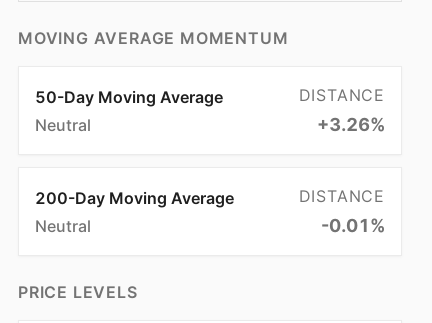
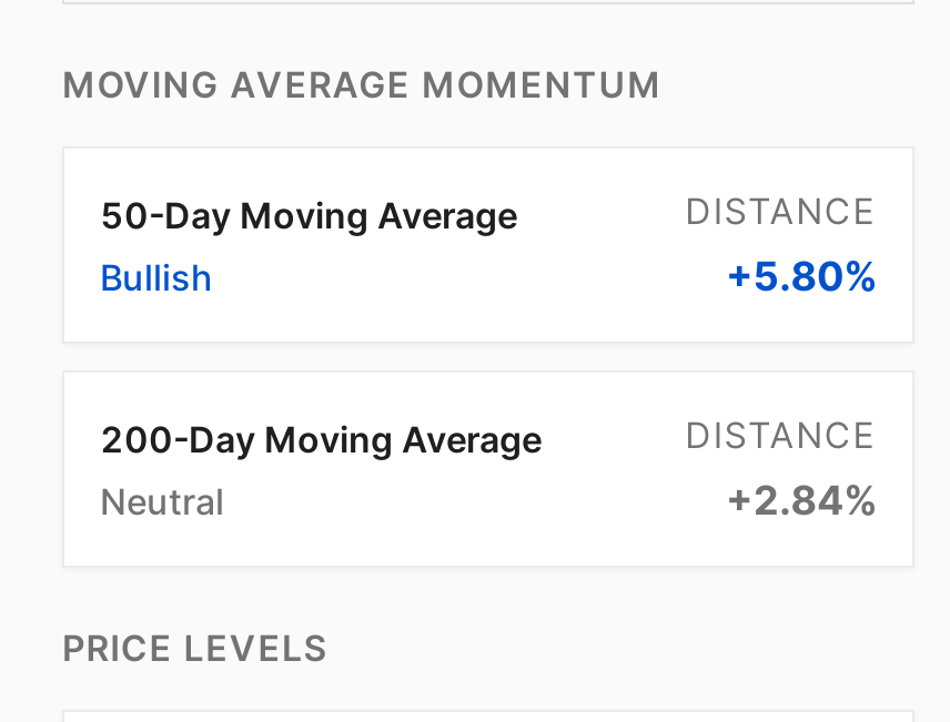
- Neutral
+ Bullish

- +3.26%
+ +5.80%

- -0.01%
+ +2.84%
